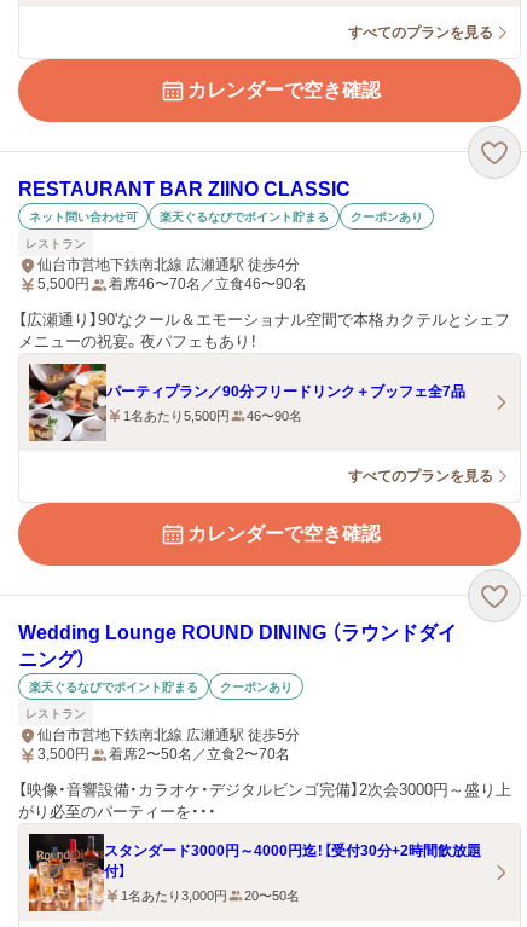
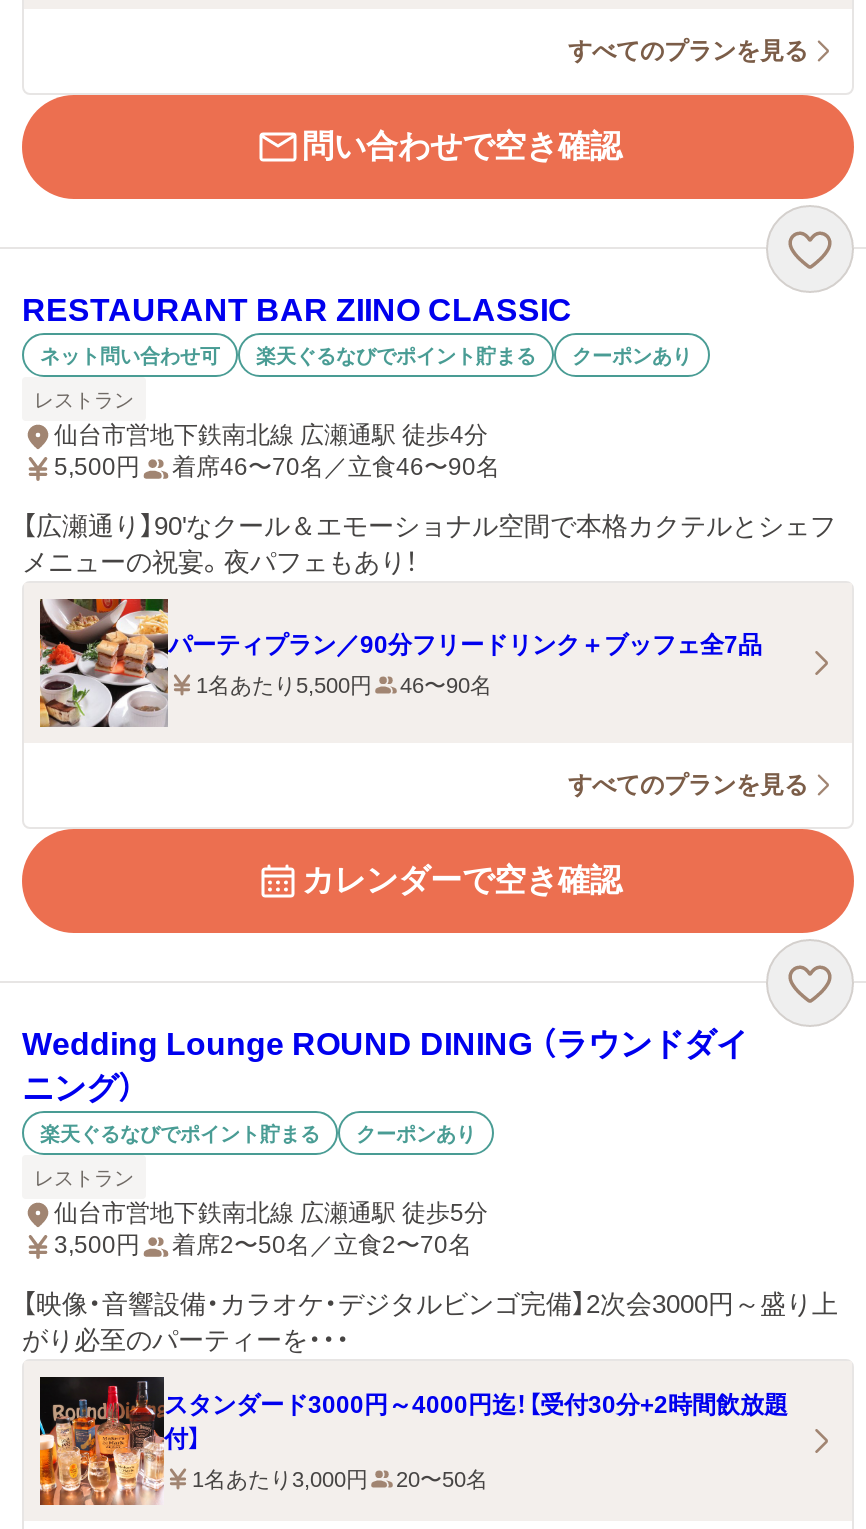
- カレンダーで空き確認
+ 問い合わせで空き確認
